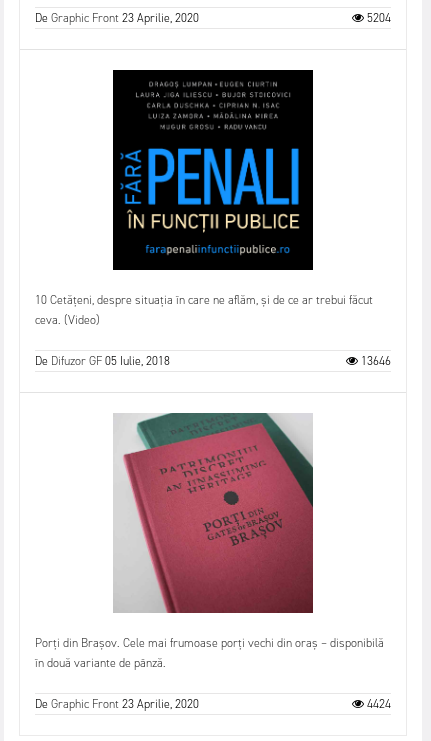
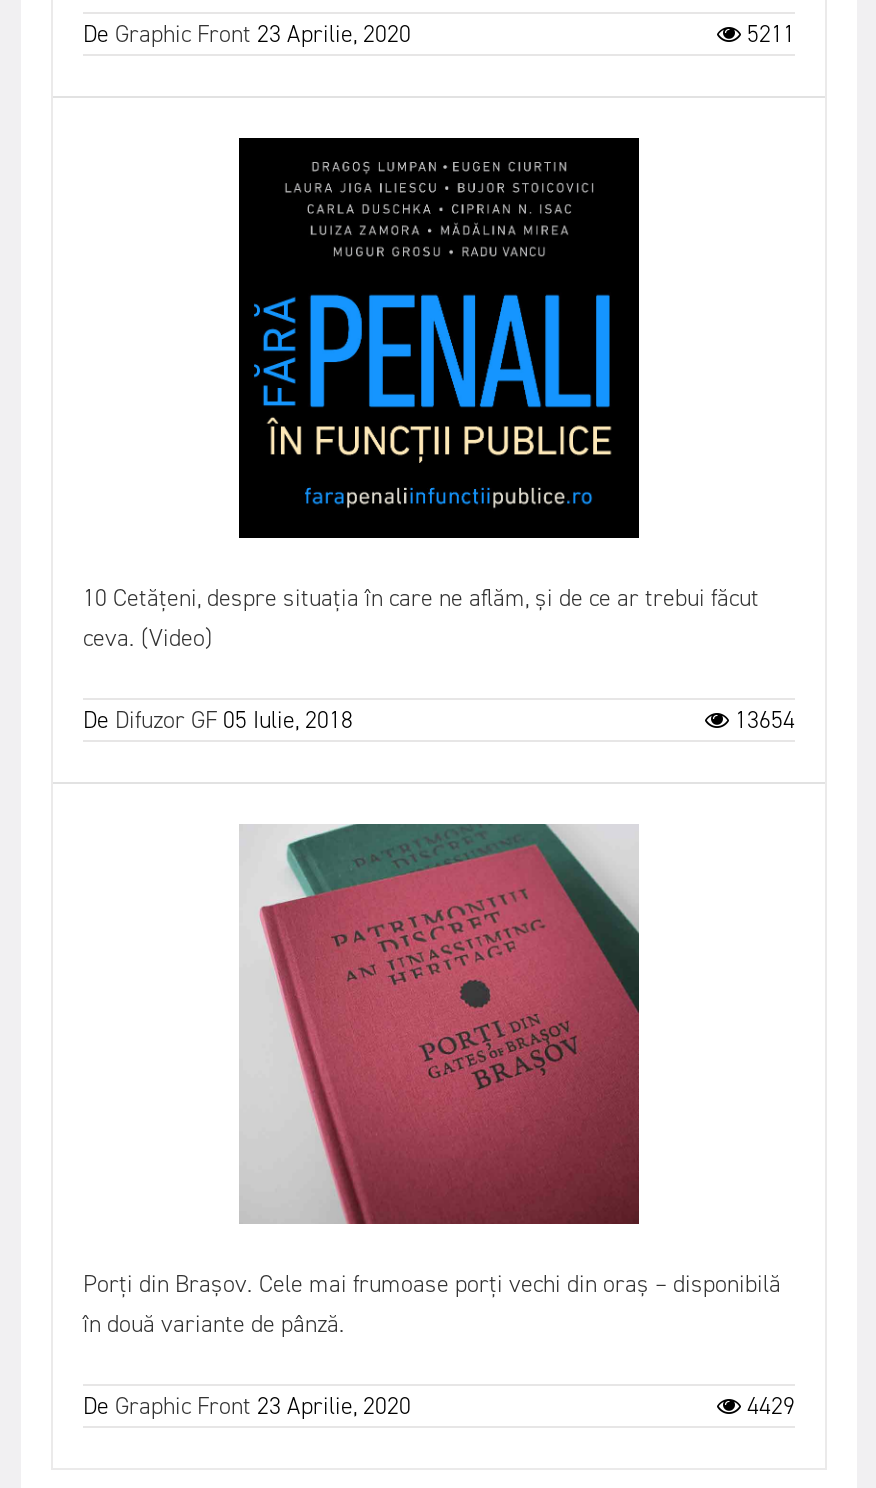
- 5204
+ 5211

- 13646
+ 13654

- 4424
+ 4429
